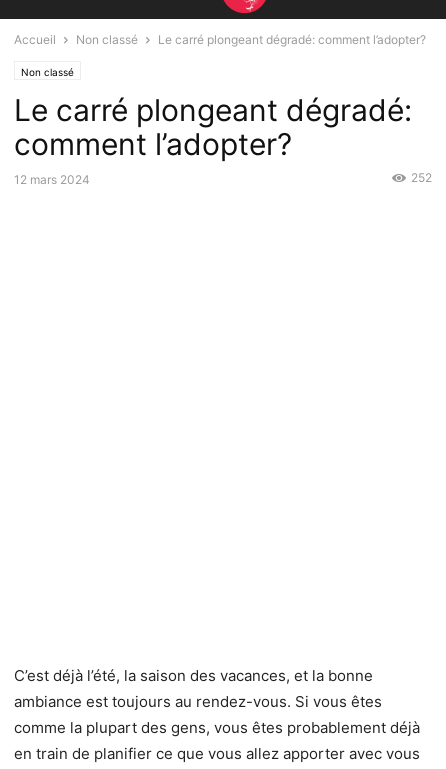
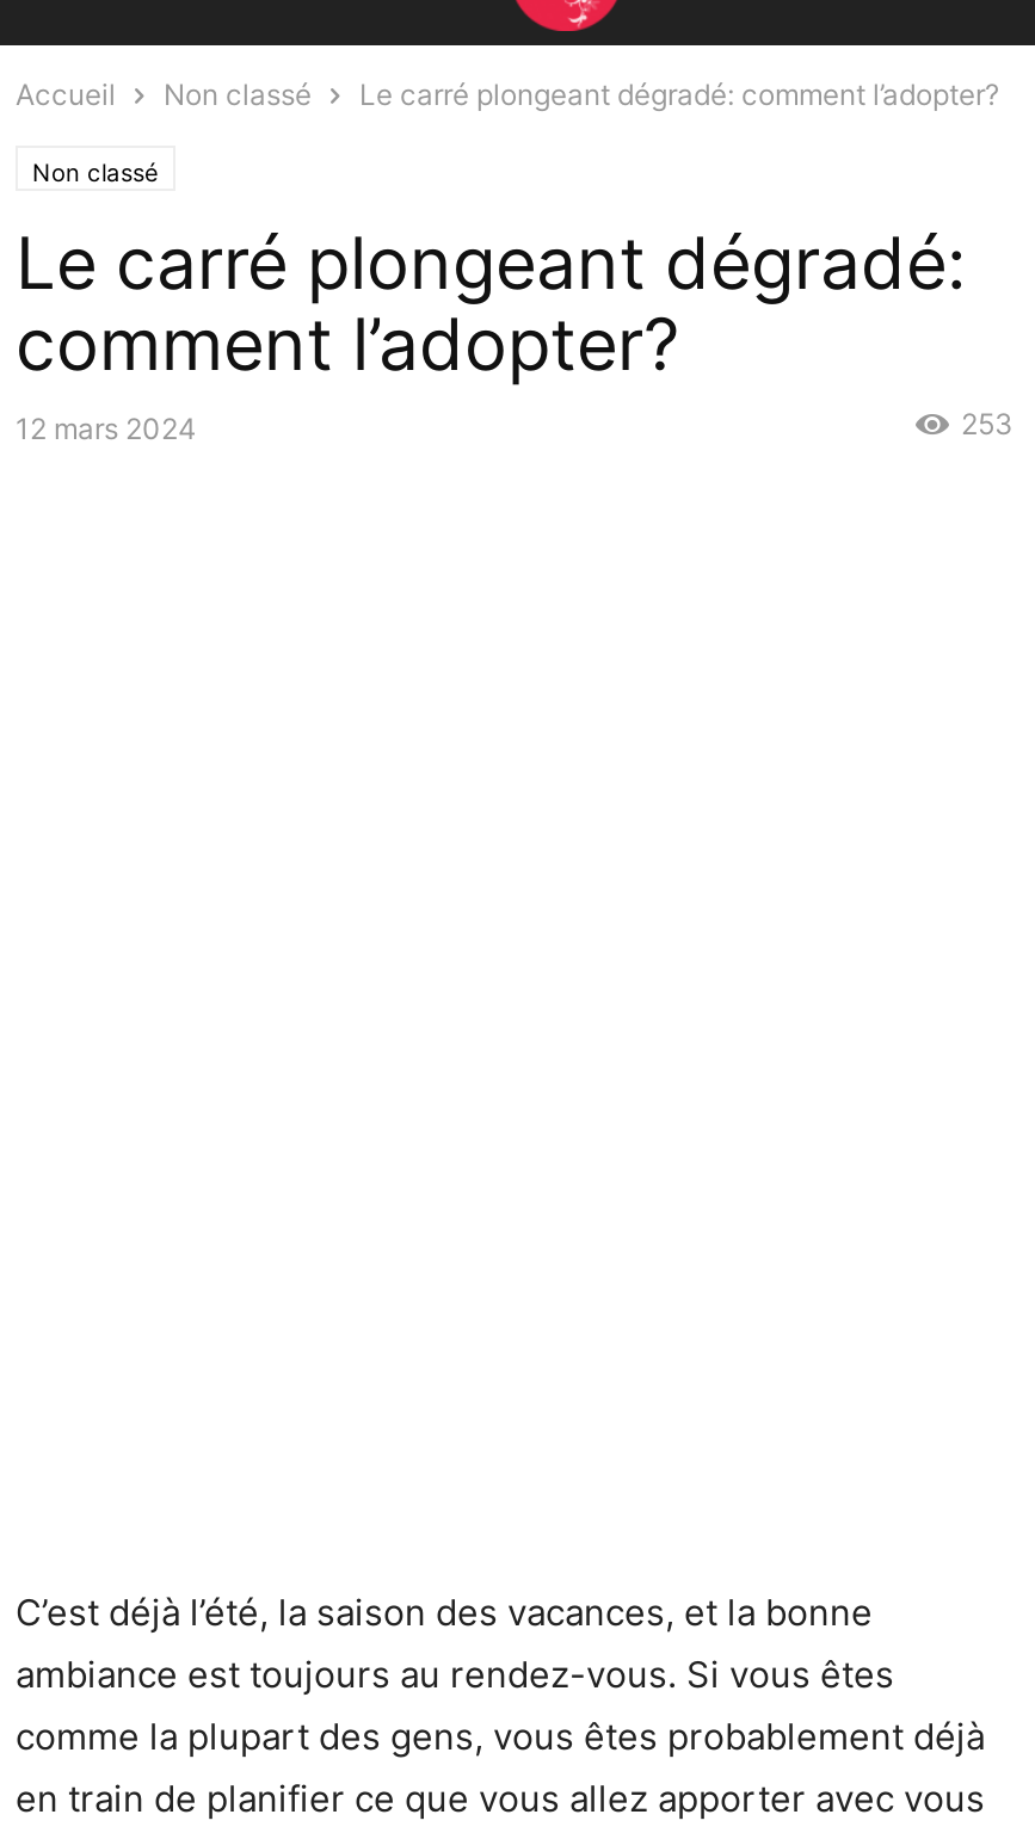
- 252
+ 253
